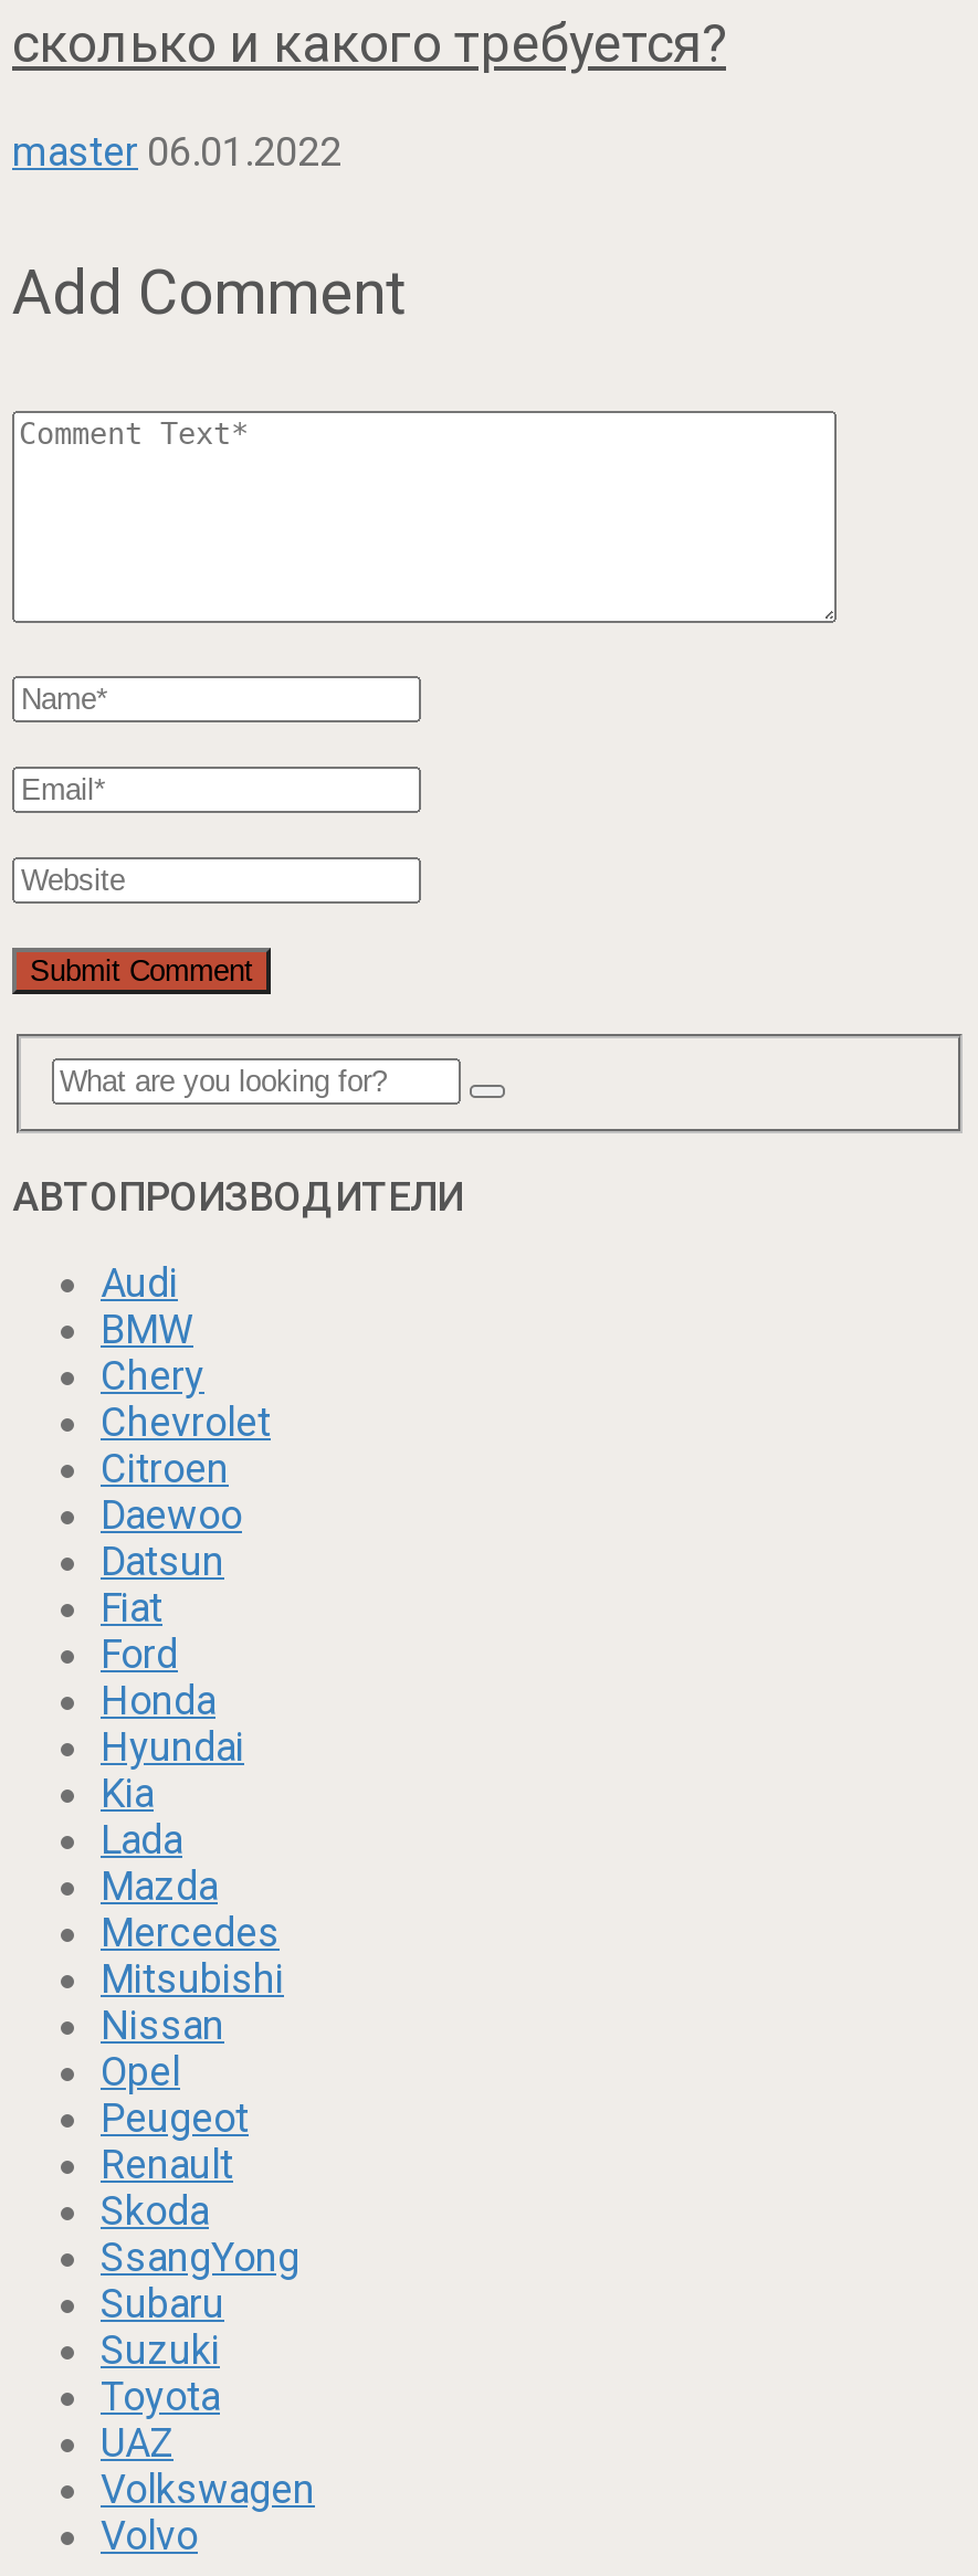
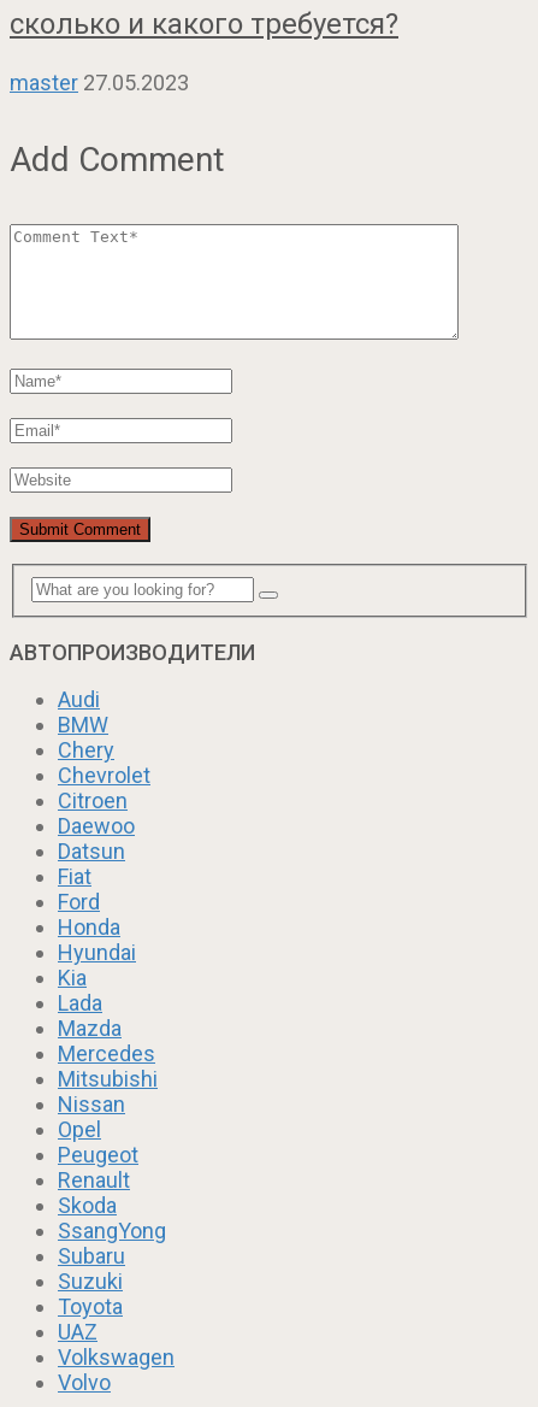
- master 06.01.2022
+ master 27.05.2023
